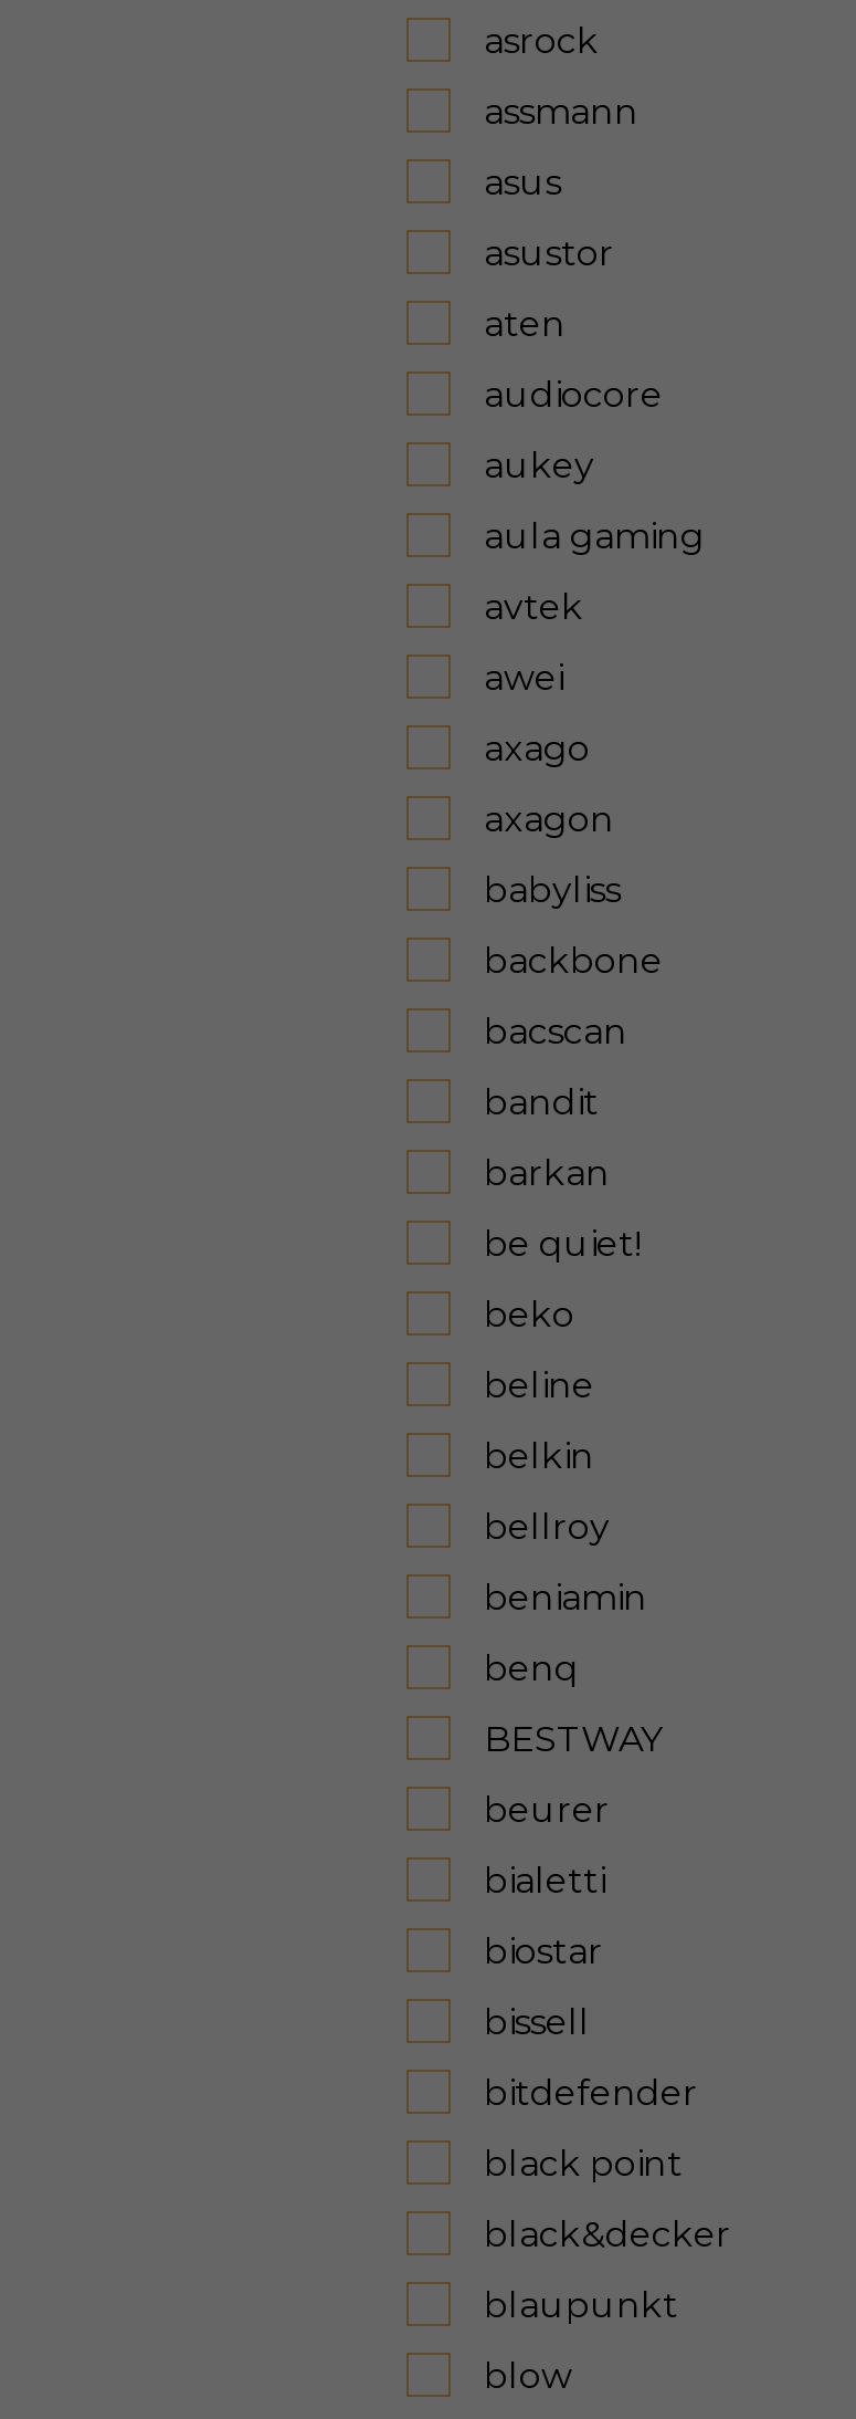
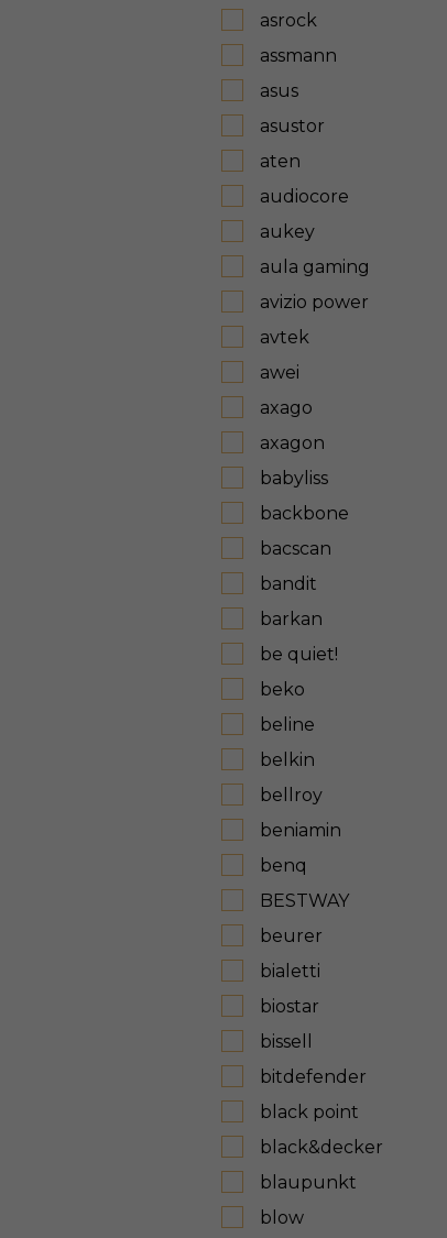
+ avizio power
